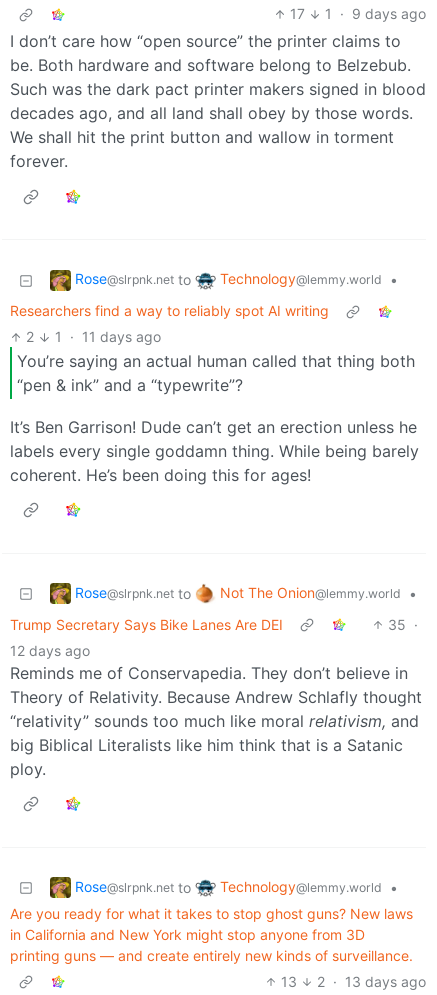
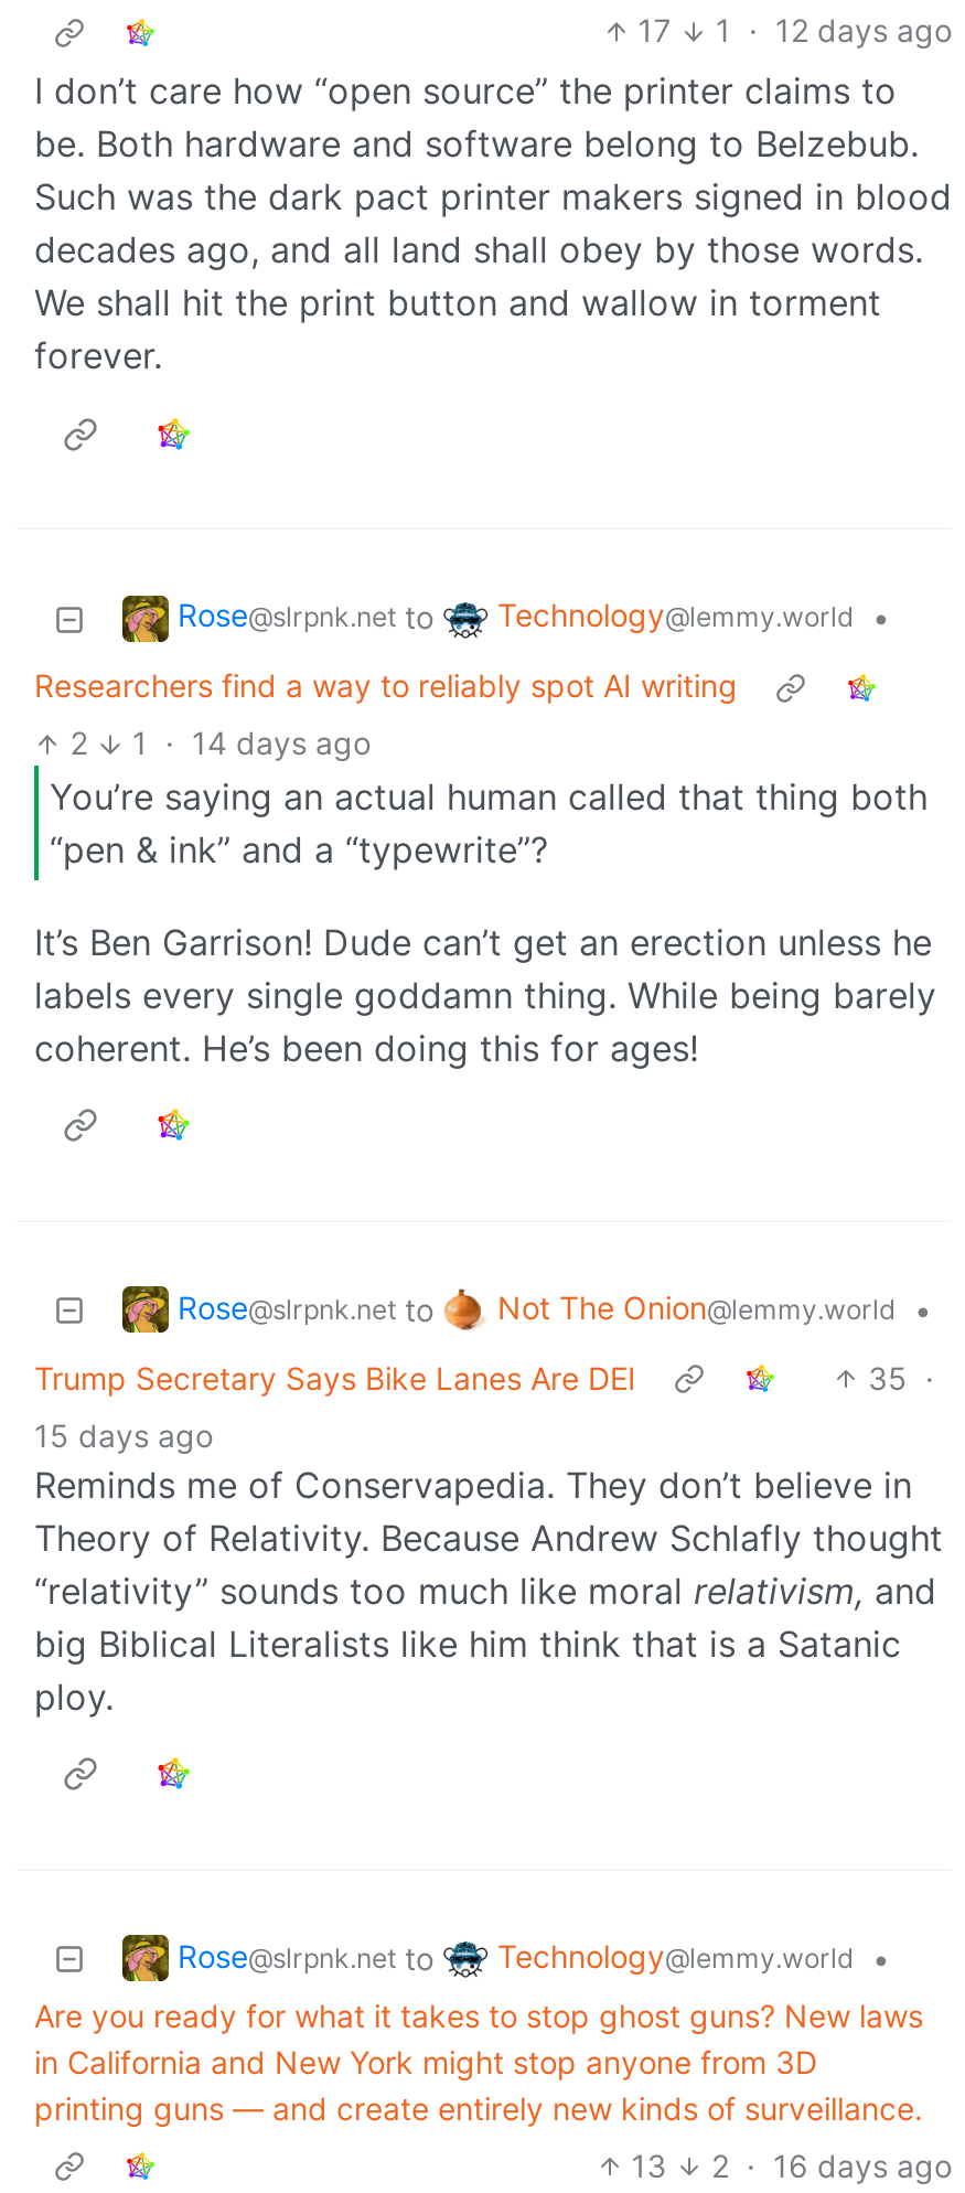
- 17 1 · 9 days ago
+ 17 1 · 12 days ago

- 2 1 · 11 days ago
+ 2 1 · 14 days ago

- 12 days ago
+ 15 days ago

- 13 2 · 13 days ago
+ 13 2 · 16 days ago
